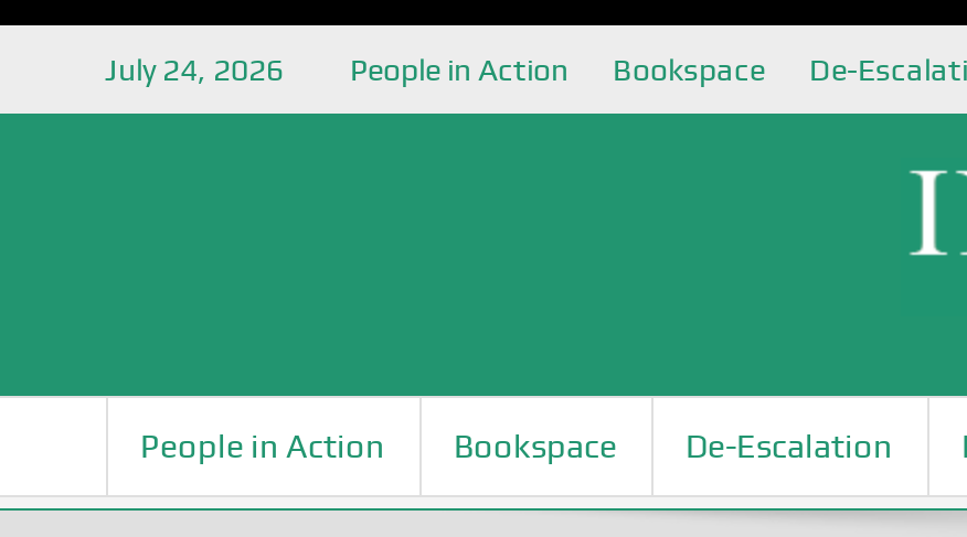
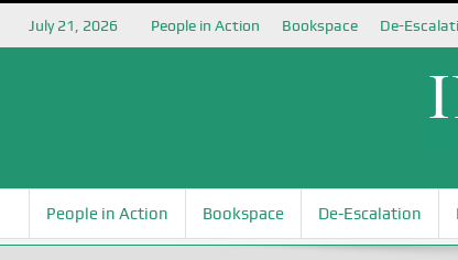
- July 24, 2026
+ July 21, 2026
